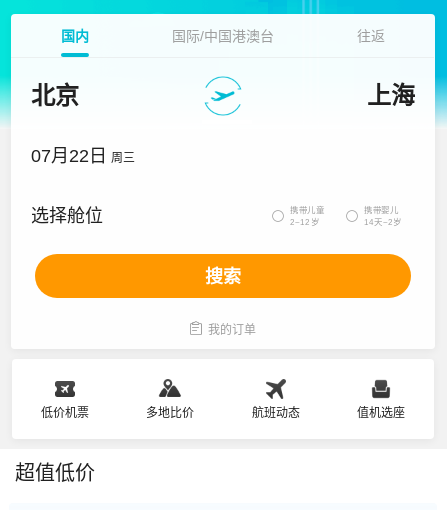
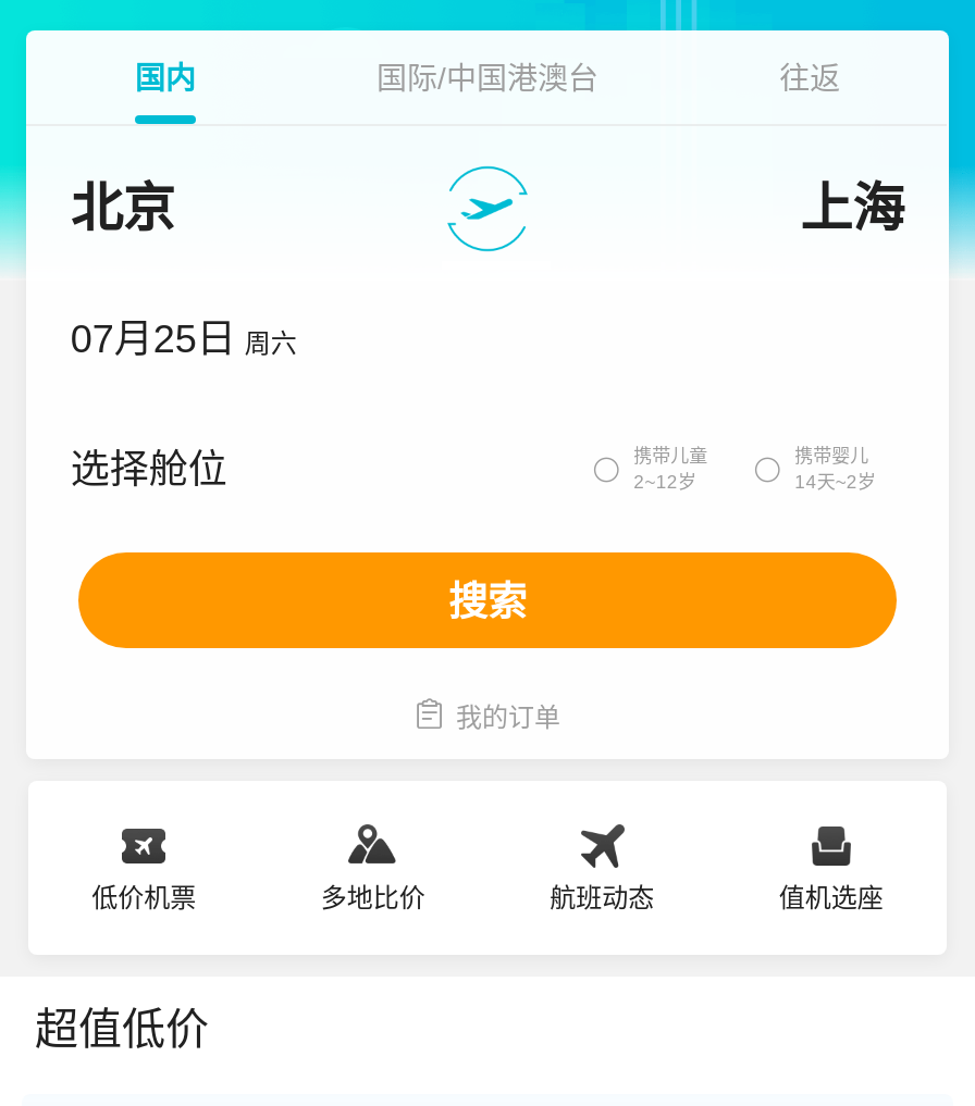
- 07月22日 周三
+ 07月25日 周六
